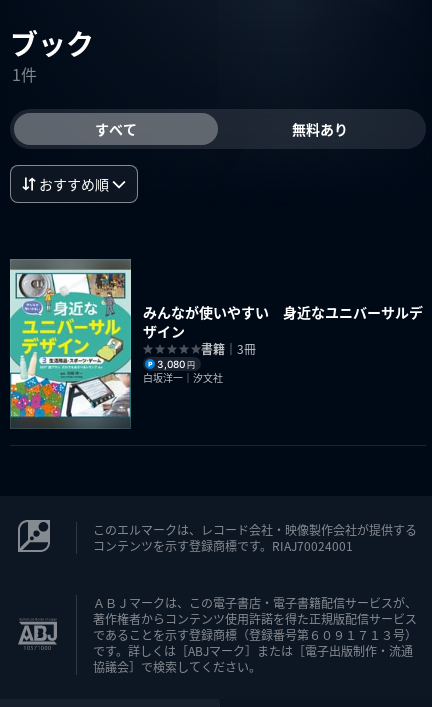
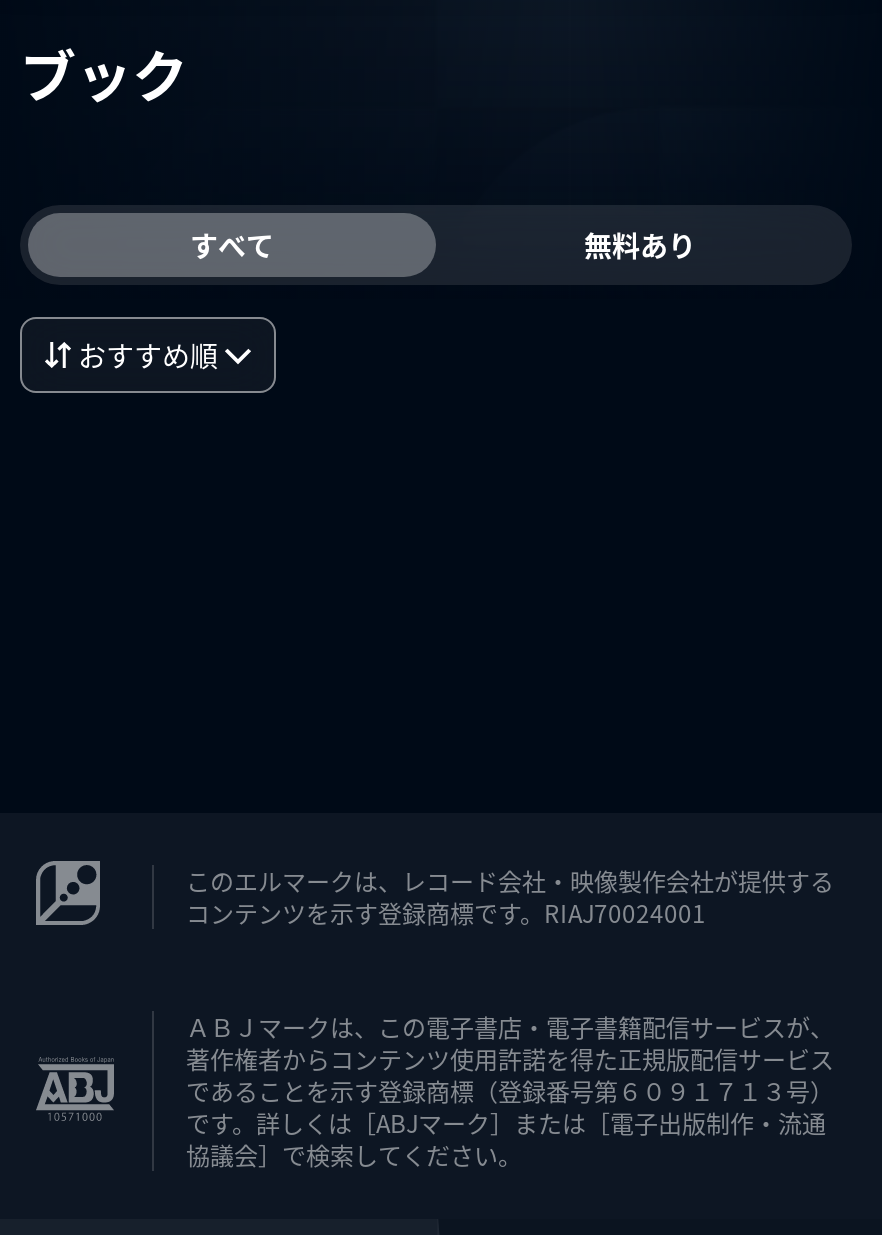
- 1件

- [image]
- みんなが使いやすい 身近なユニバーサルデ
- ザイン
- 書籍｜3冊
- 3,080円
- 白坂洋一｜汐文社
